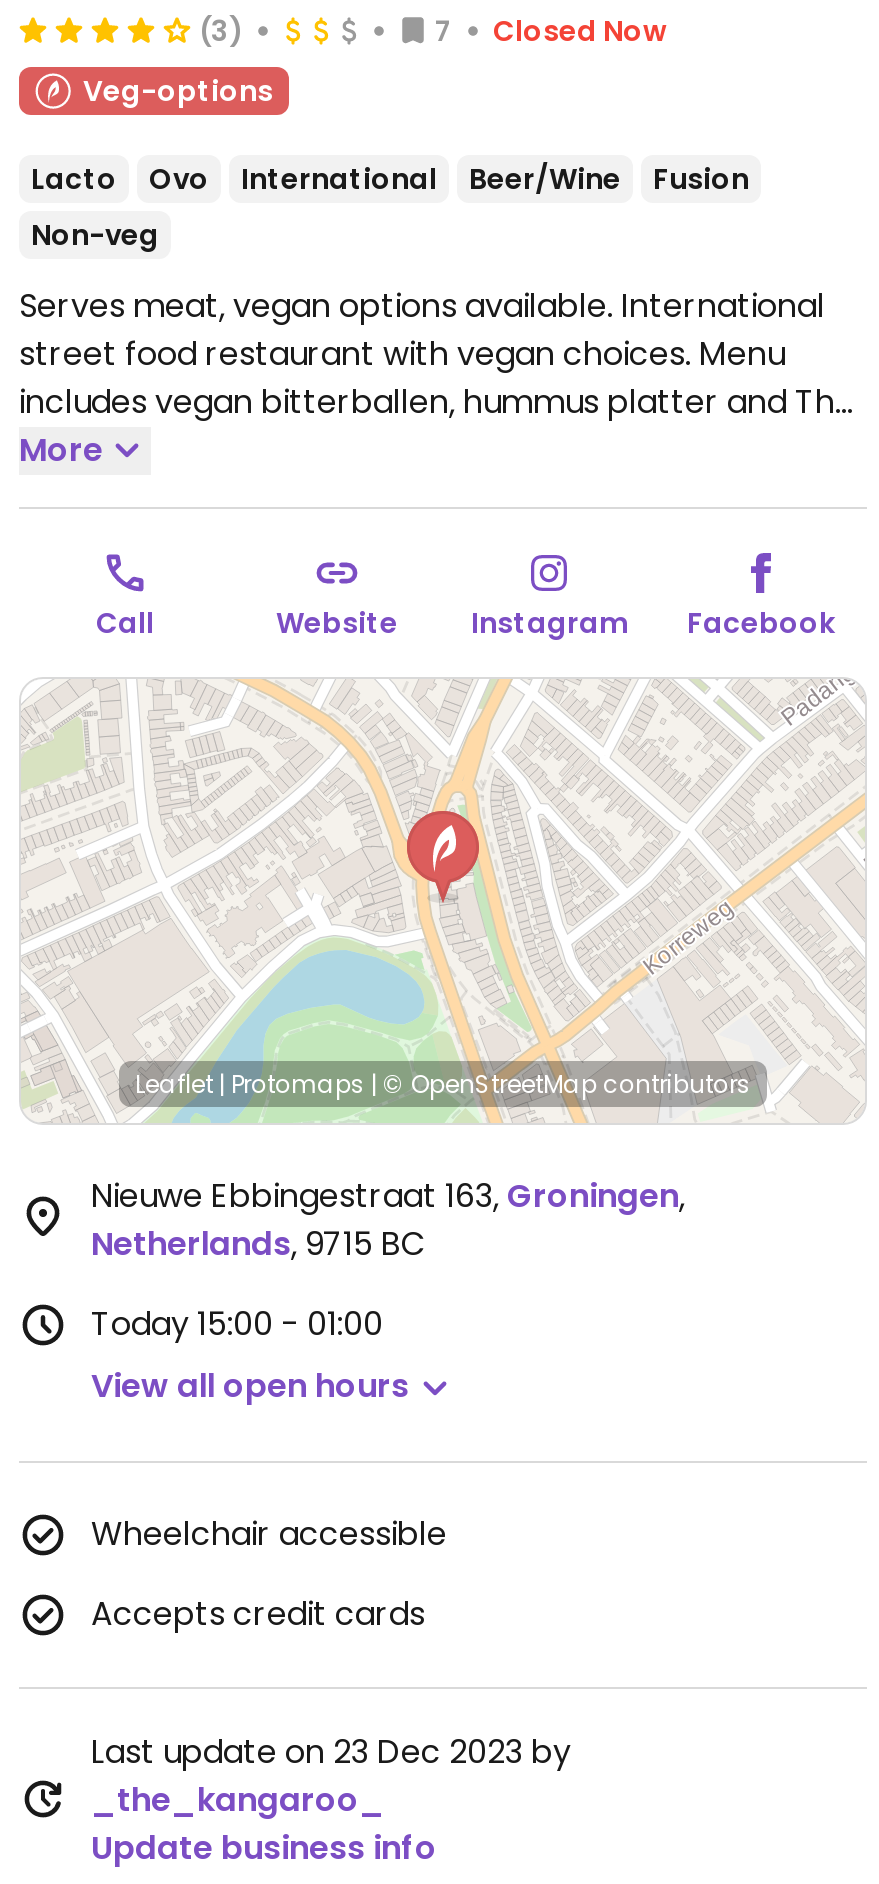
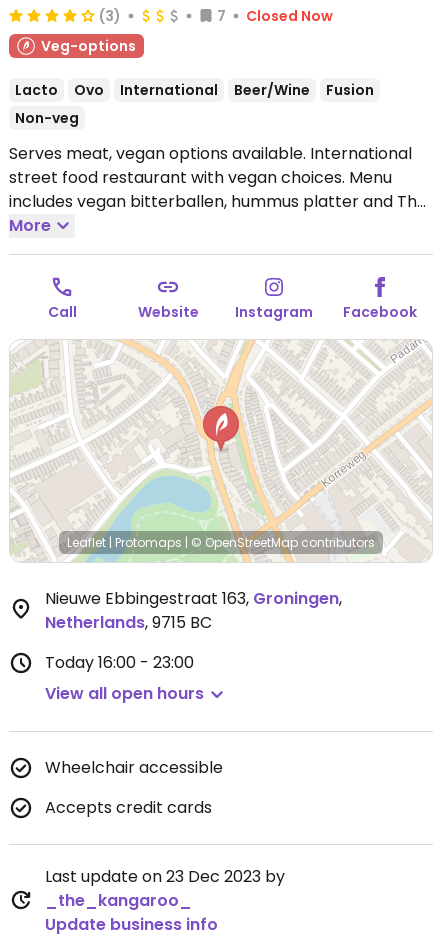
- Today 15:00 - 01:00
+ Today 16:00 - 23:00
